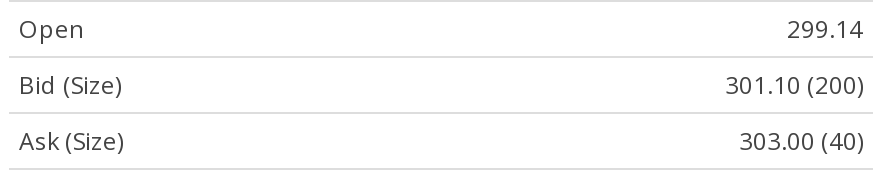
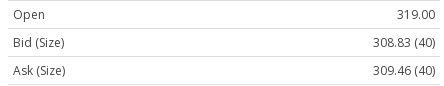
- 299.14
+ 319.00

- 301.10 (200)
+ 308.83 (40)

- 303.00 (40)
+ 309.46 (40)
